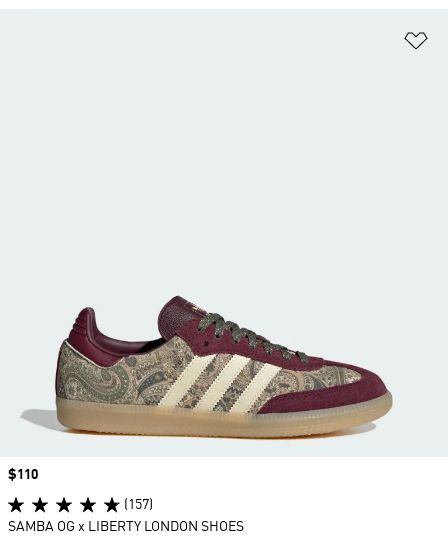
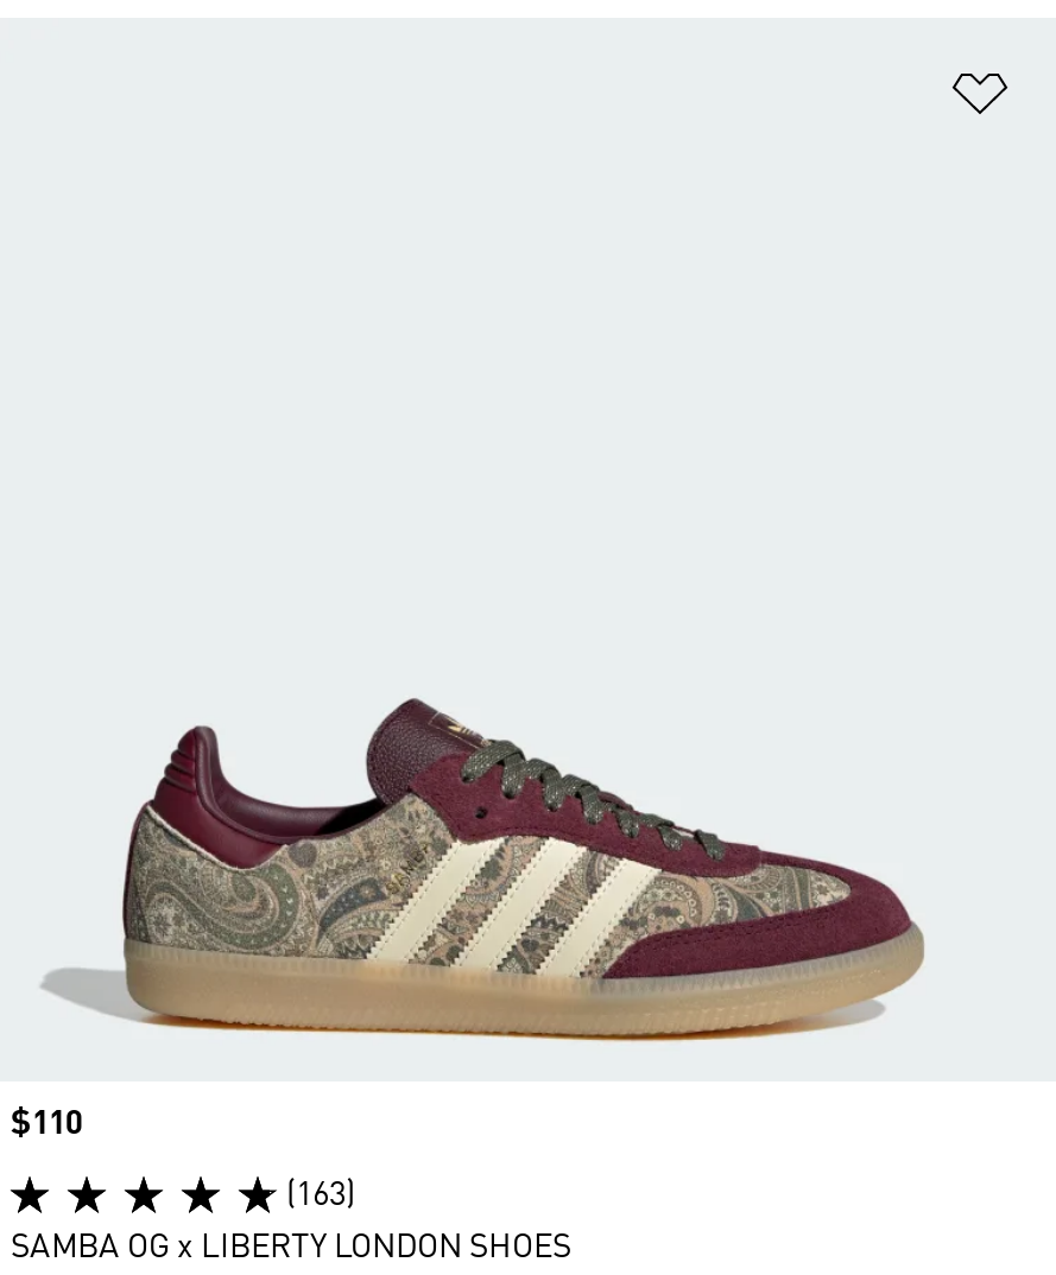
- (157)
+ (163)
